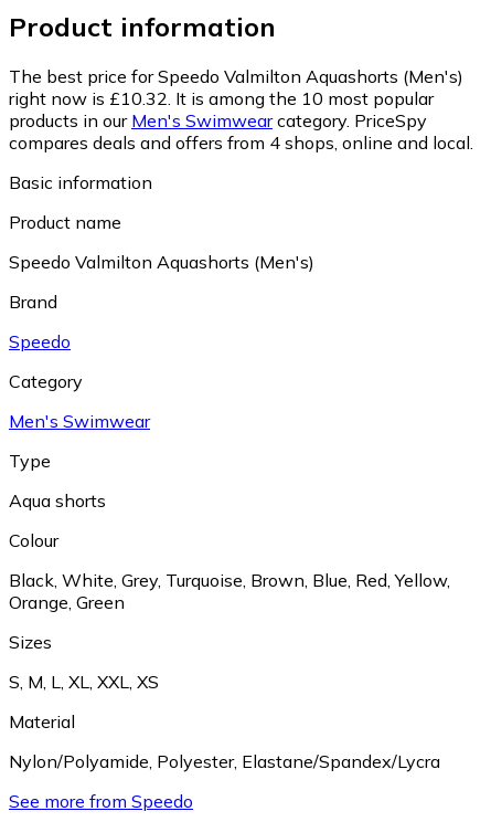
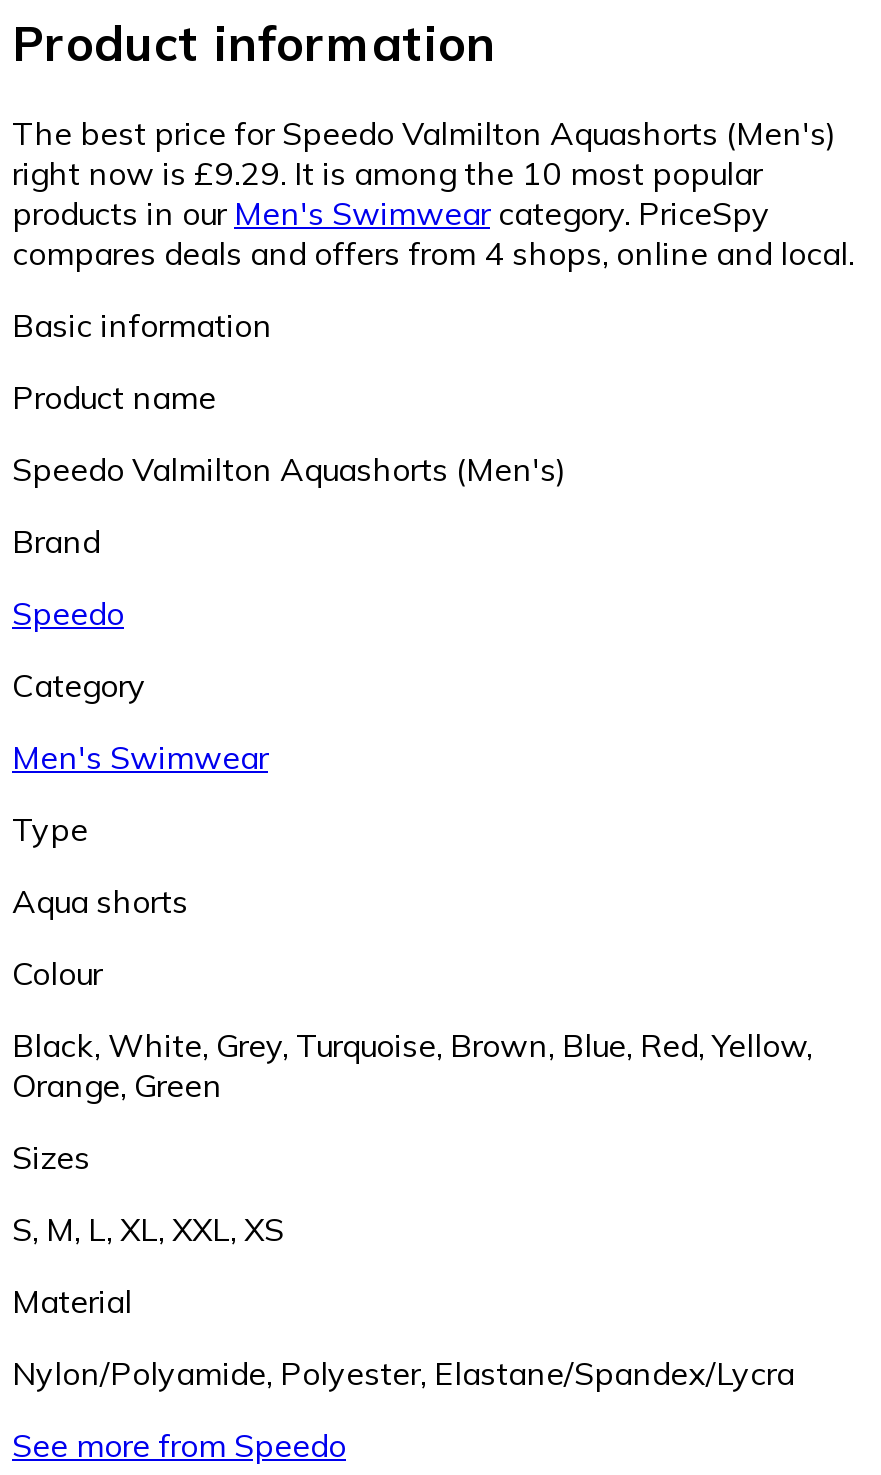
- right now is £10.32. It is among the 10 most popular
+ right now is £9.29. It is among the 10 most popular
